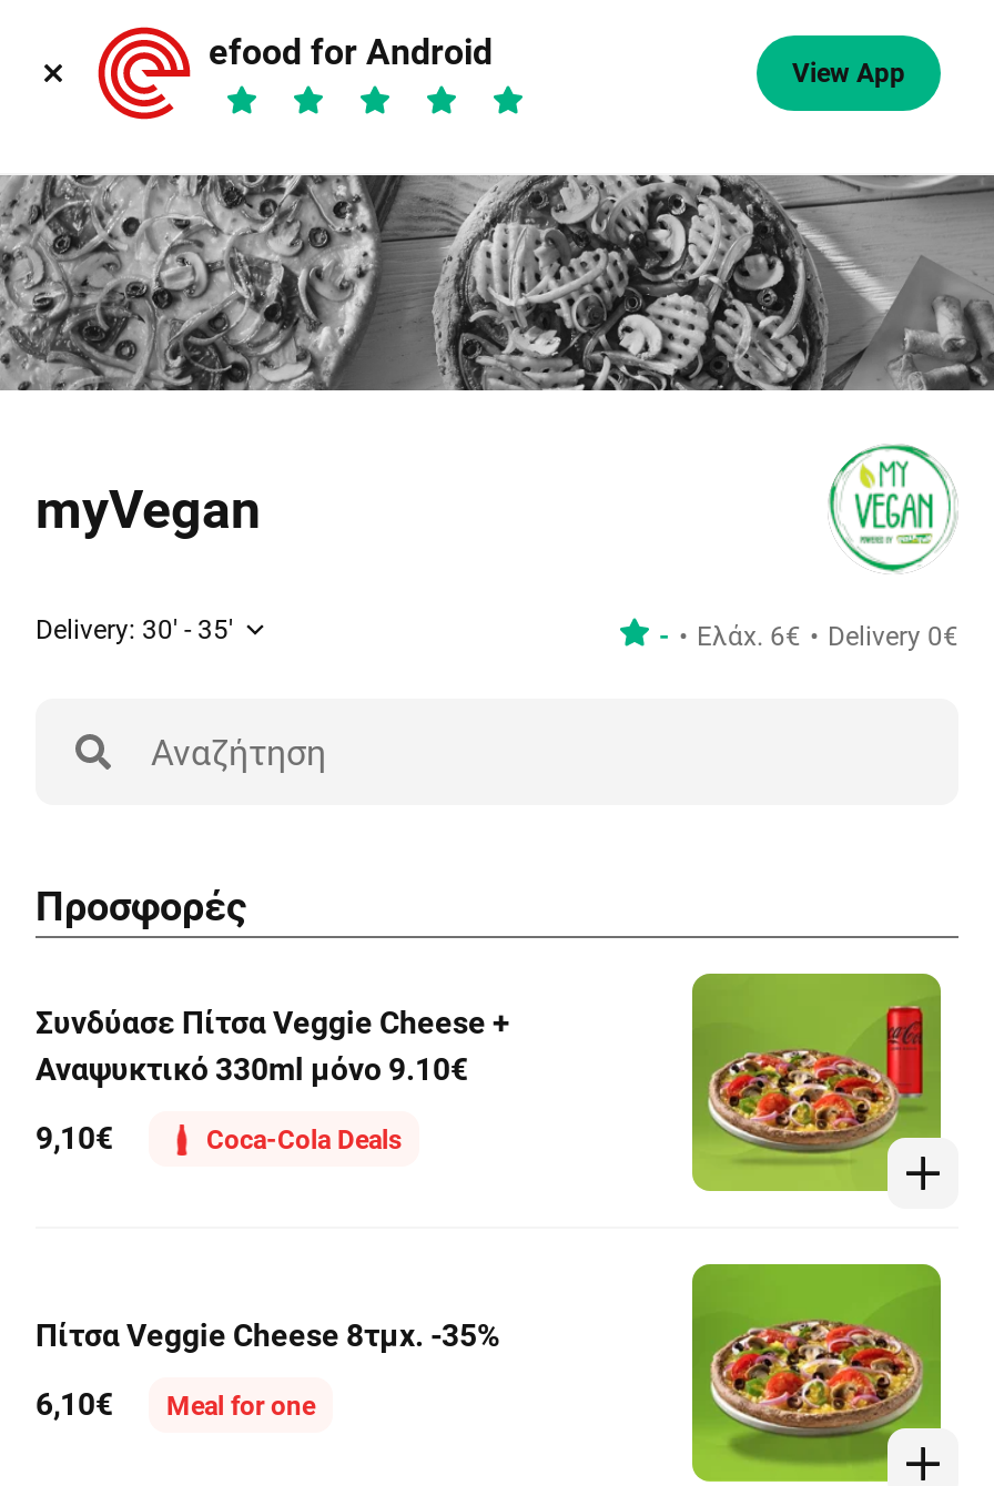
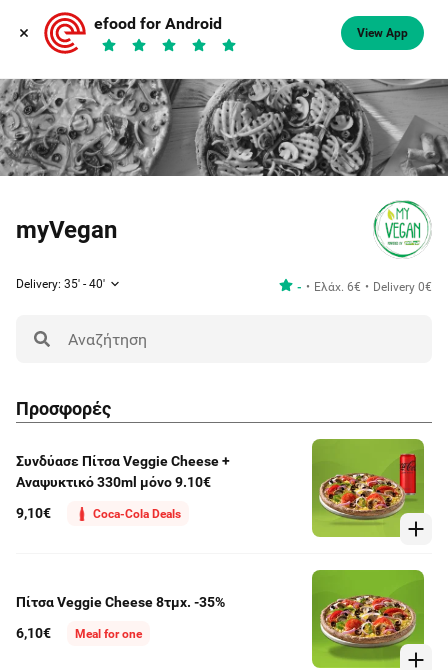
- Delivery: 30' - 35'
+ Delivery: 35' - 40'
